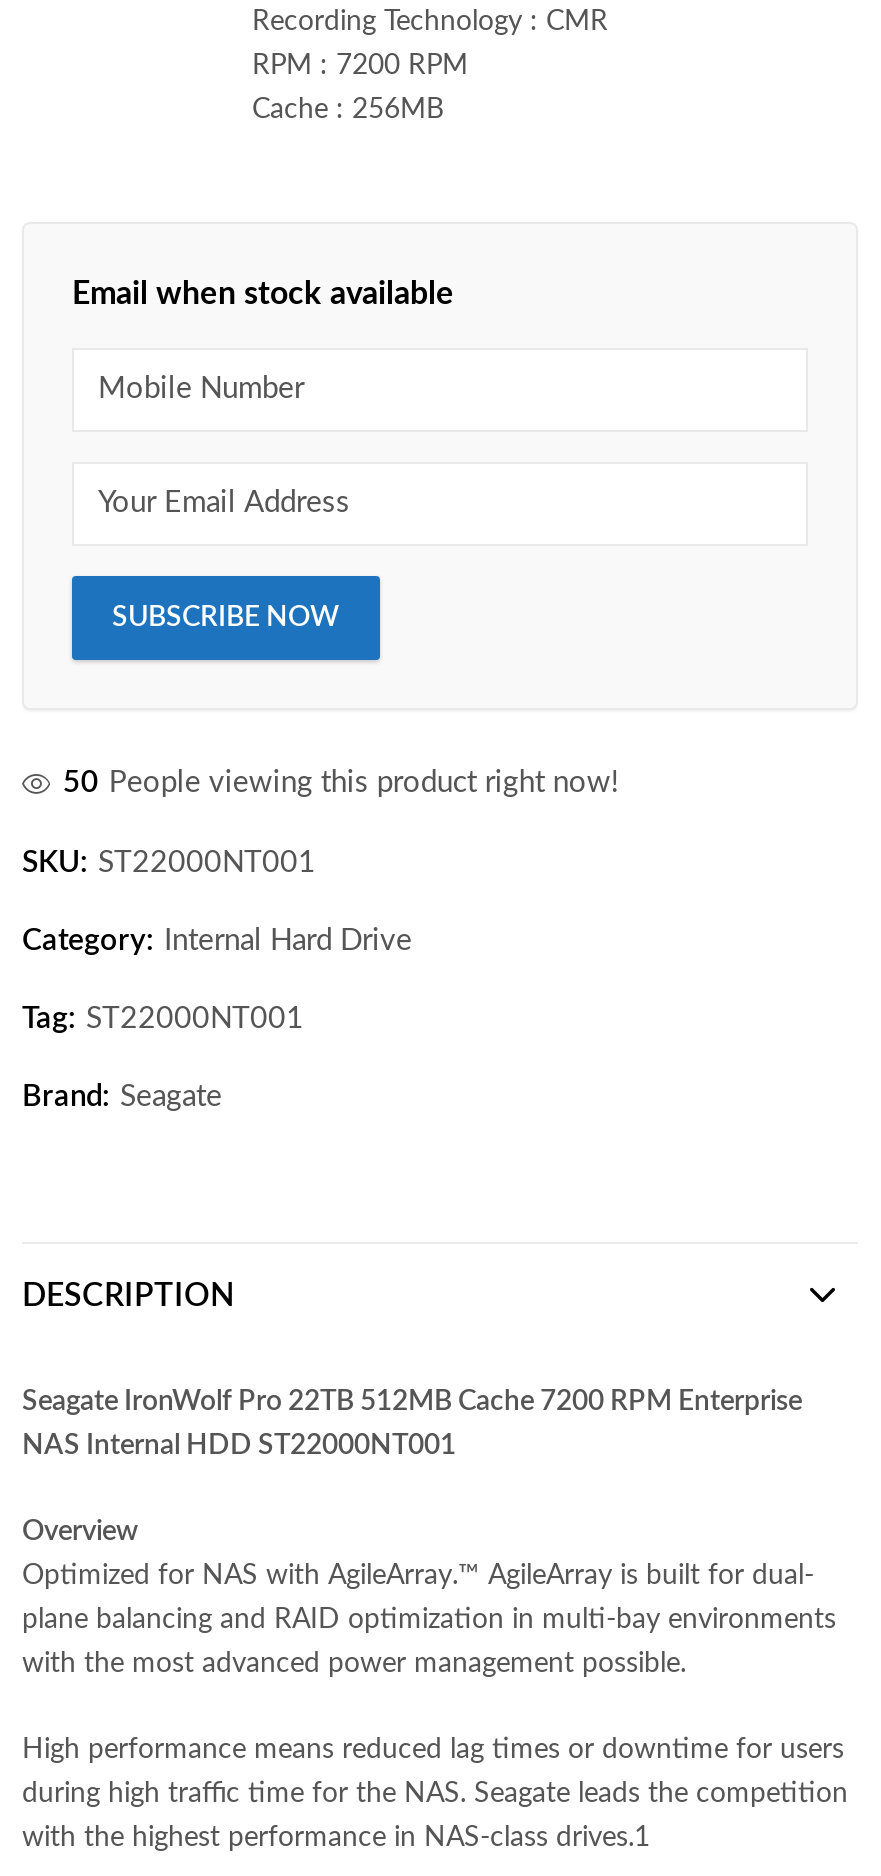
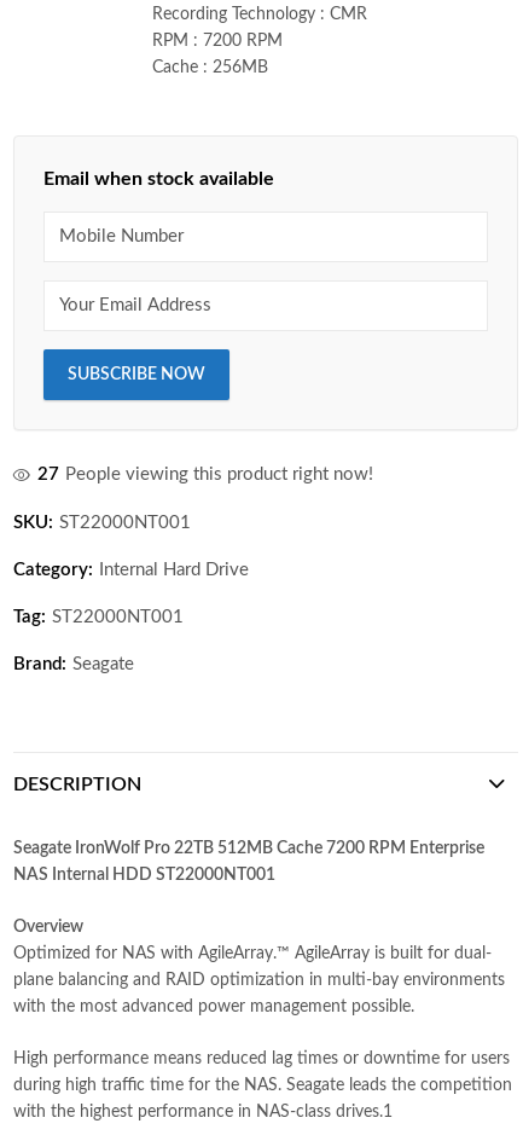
- 50 People viewing this product right now!
+ 27 People viewing this product right now!
